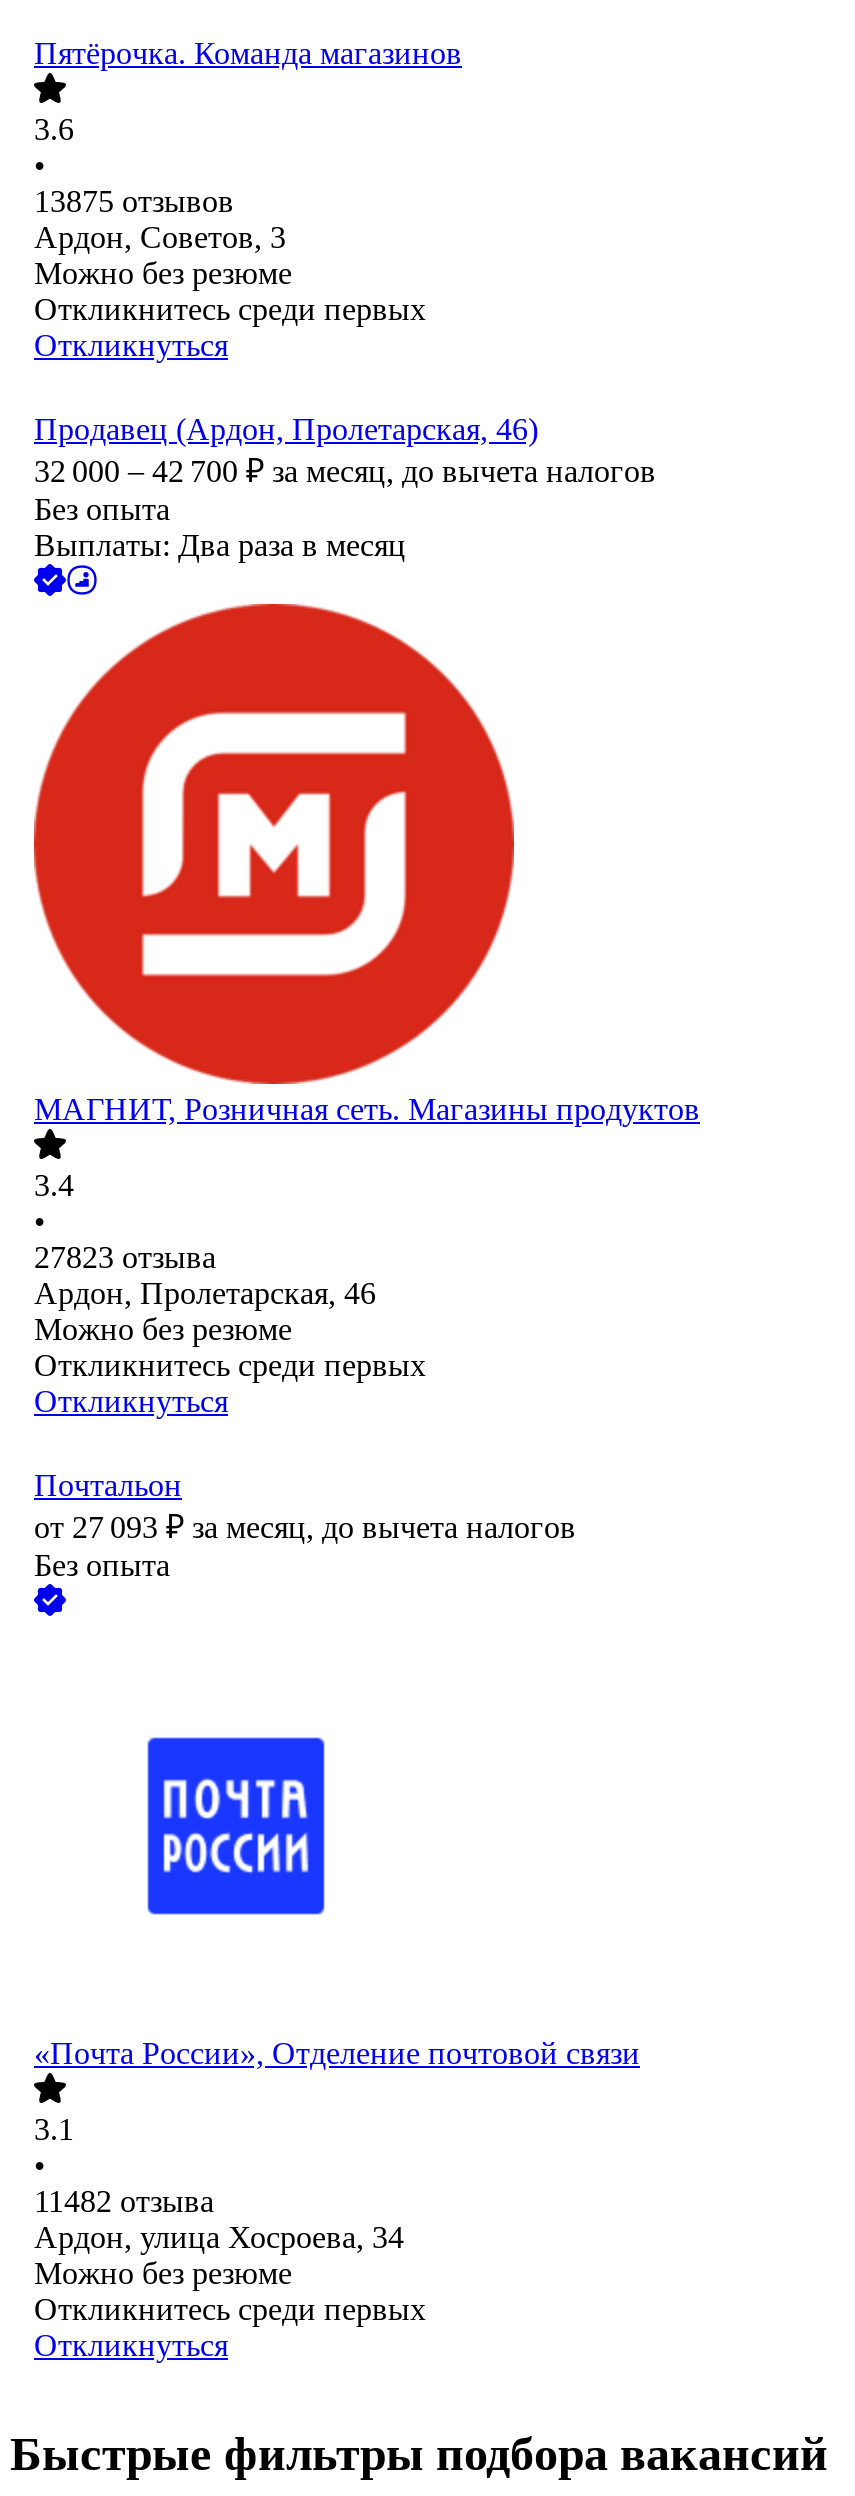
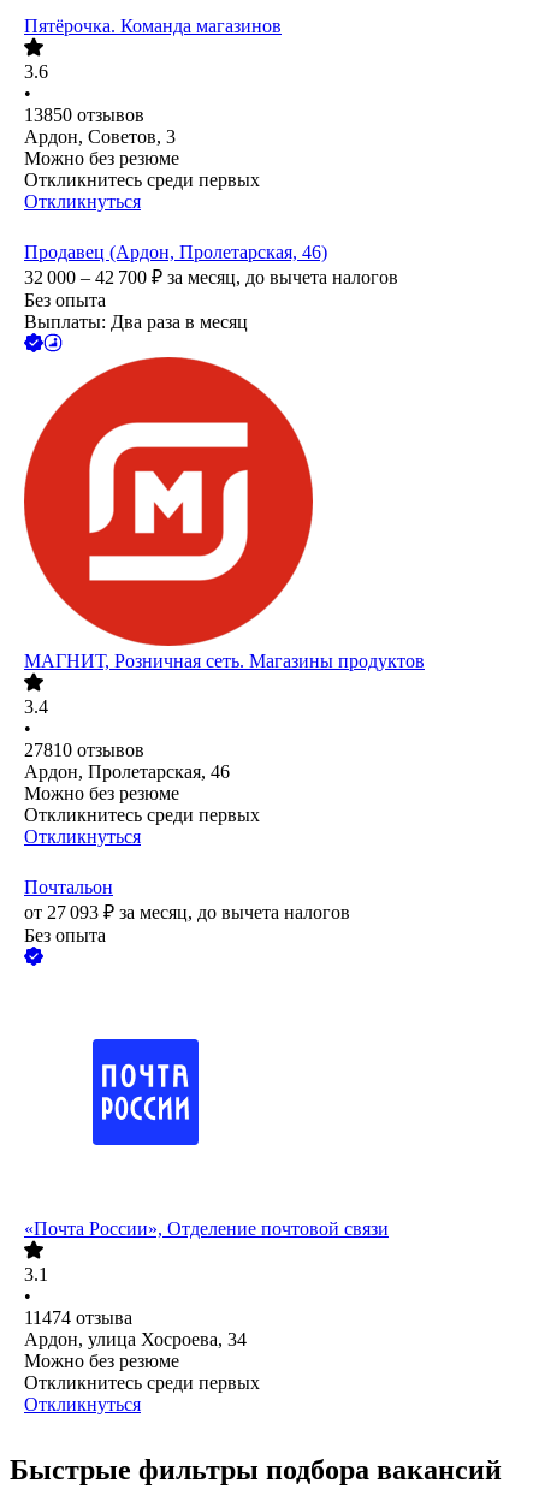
- 13875 отзывов
+ 13850 отзывов

- 27823 отзыва
+ 27810 отзывов

- 11482 отзыва
+ 11474 отзыва
